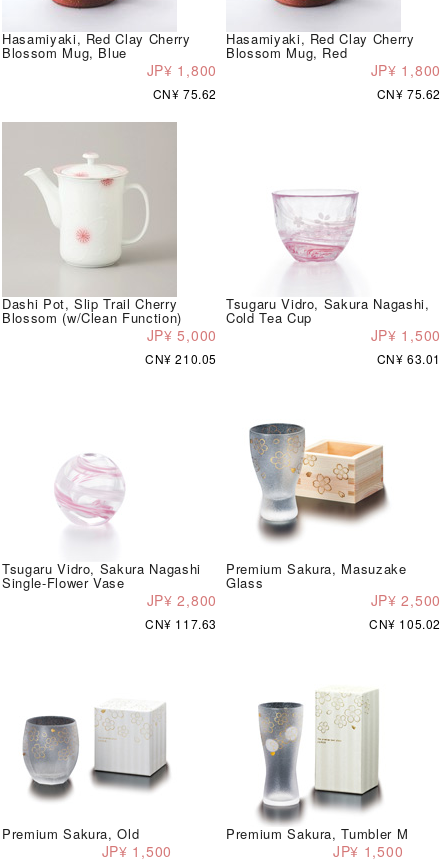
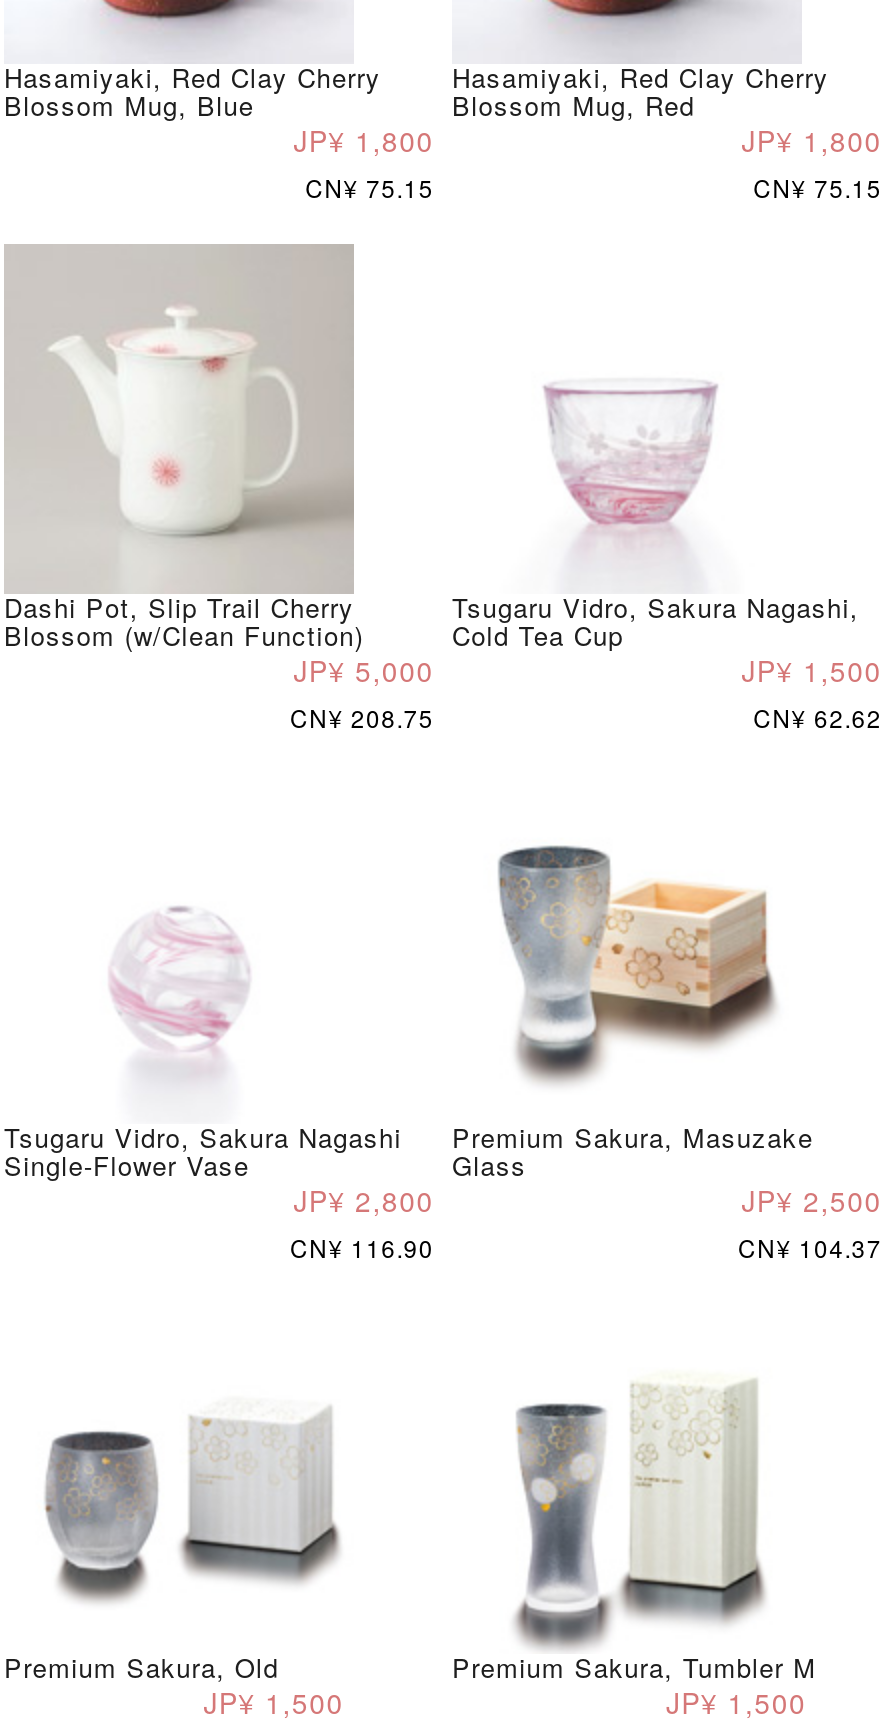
- CN¥ 75.62
+ CN¥ 75.15

- CN¥ 75.62
+ CN¥ 75.15

- CN¥ 210.05
+ CN¥ 208.75

- CN¥ 63.01
+ CN¥ 62.62

- CN¥ 117.63
+ CN¥ 116.90

- CN¥ 105.02
+ CN¥ 104.37
